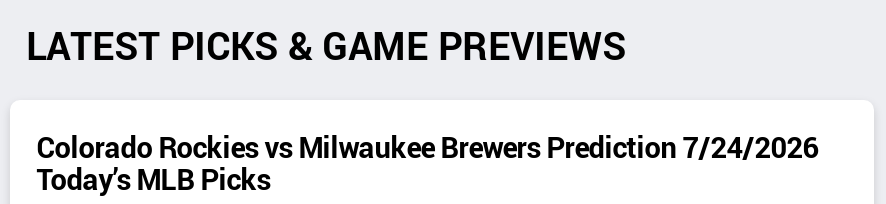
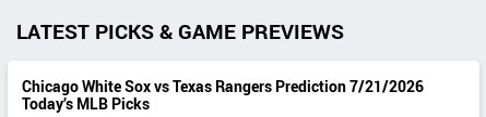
- Colorado Rockies vs Milwaukee Brewers Prediction 7/24/2026
+ Chicago White Sox vs Texas Rangers Prediction 7/21/2026
